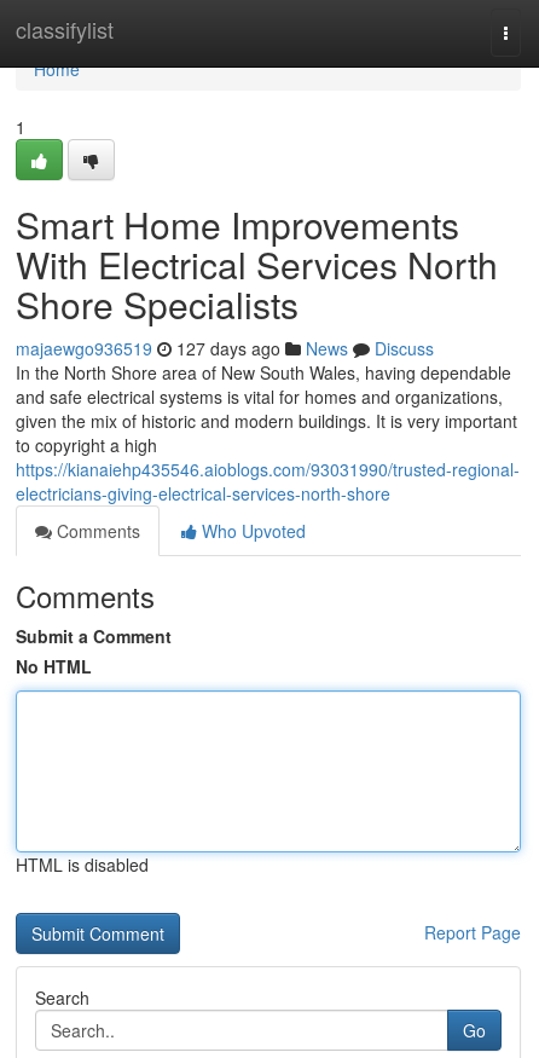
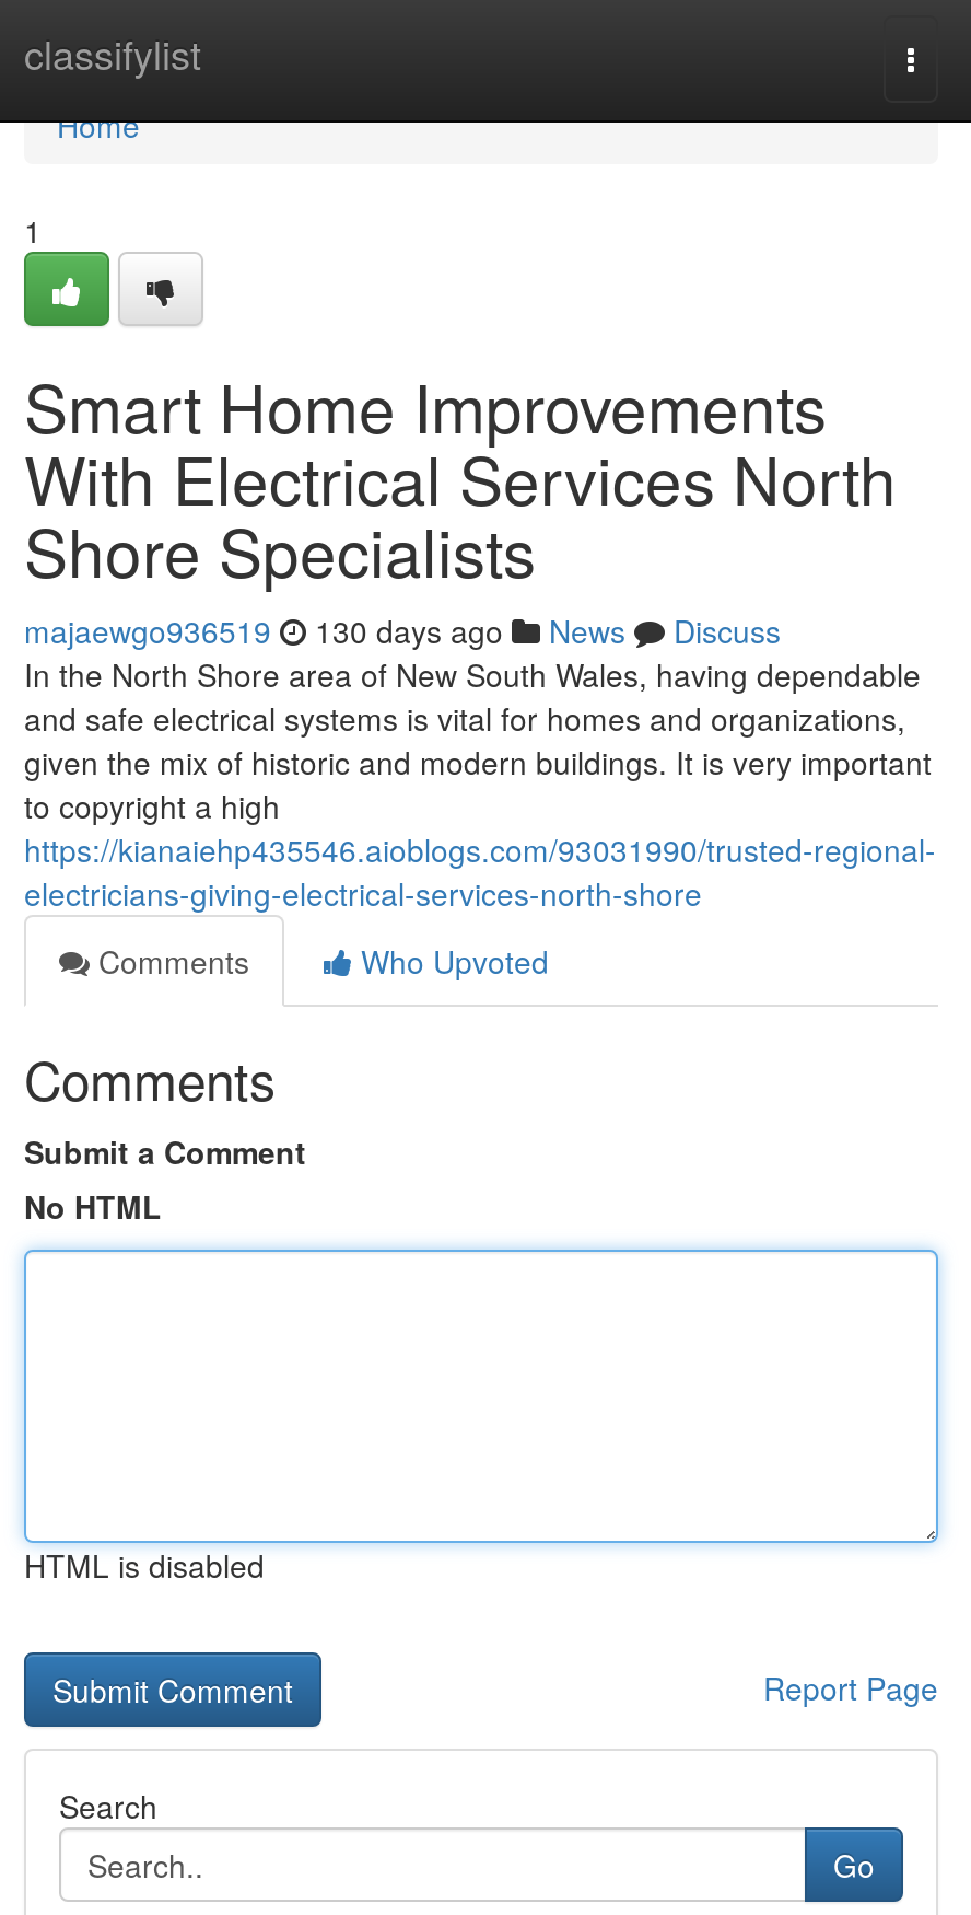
- majaewgo936519 127 days ago News Discuss
+ majaewgo936519 130 days ago News Discuss
